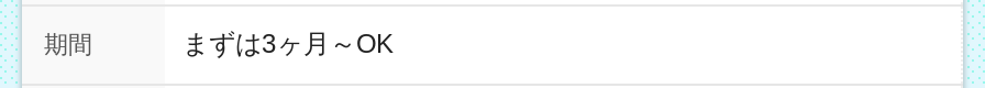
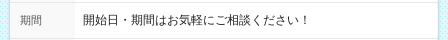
- まずは3ヶ月～OK
+ 開始日・期間はお気軽にご相談ください！
